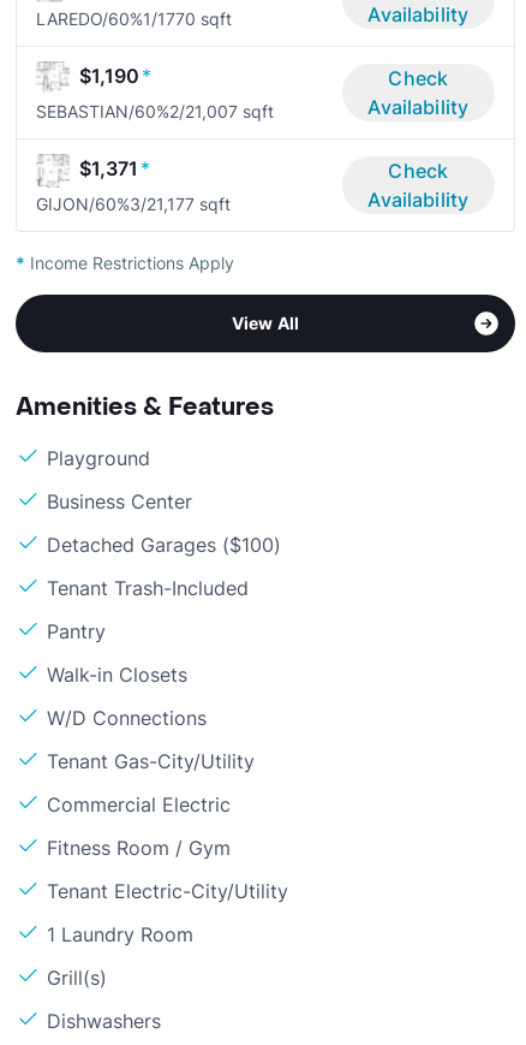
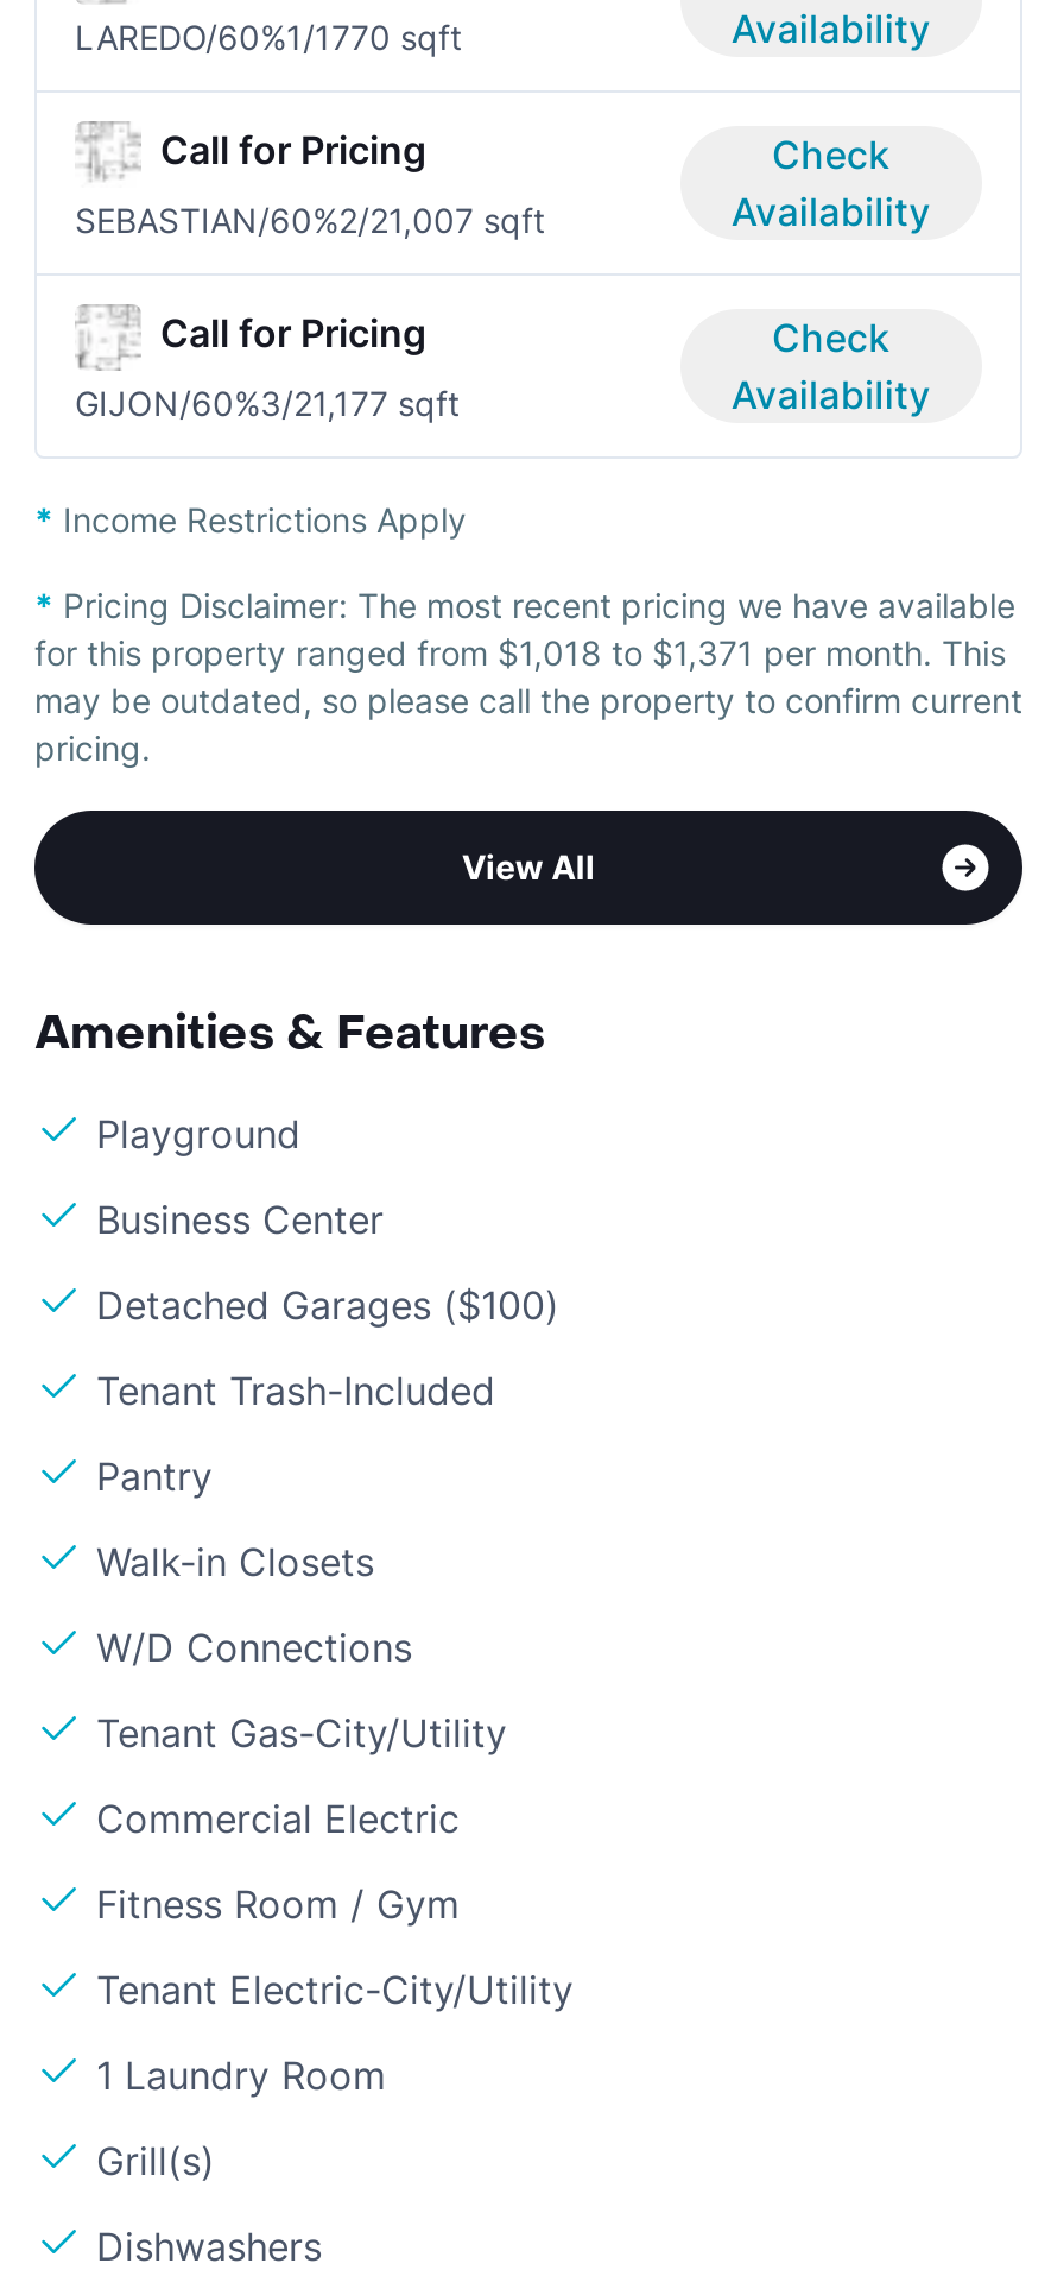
- $1,190 *
+ Call for Pricing

- $1,371 *
+ Call for Pricing

+ * Pricing Disclaimer: The most recent pricing we have available
+ for this property ranged from $1,018 to $1,371 per month. This
+ may be outdated, so please call the property to confirm current
+ pricing.
